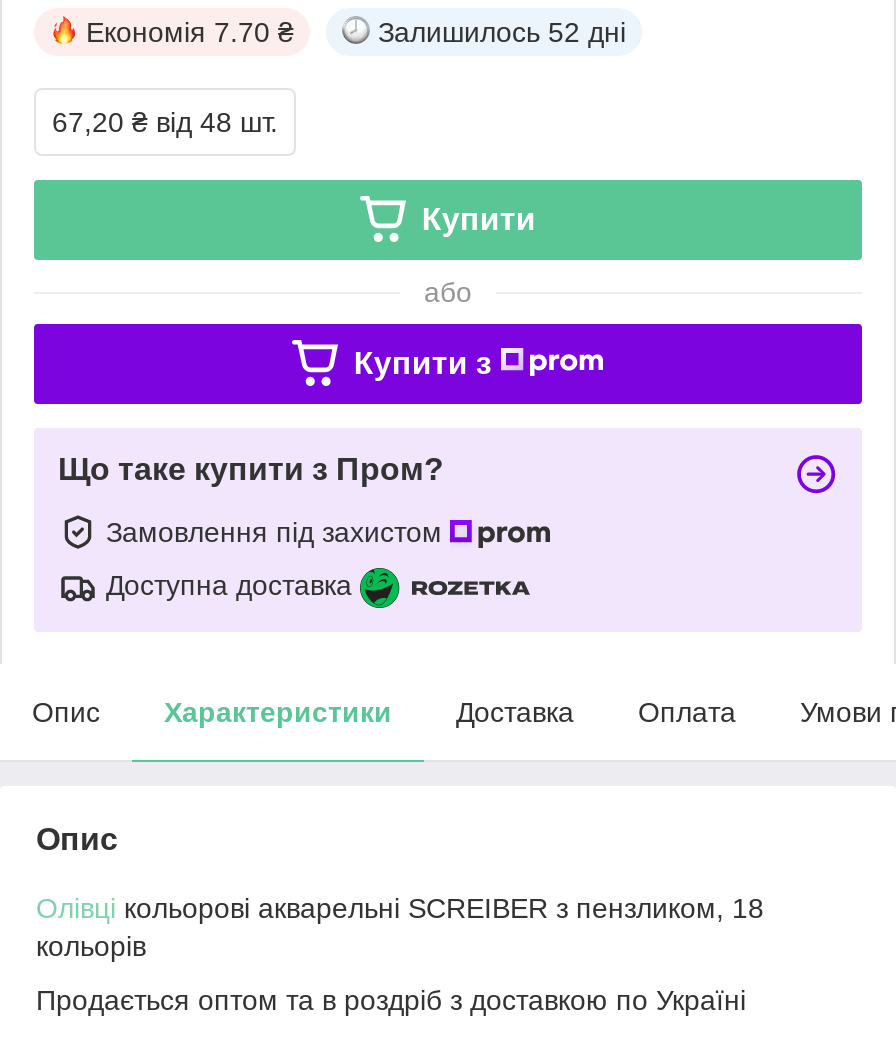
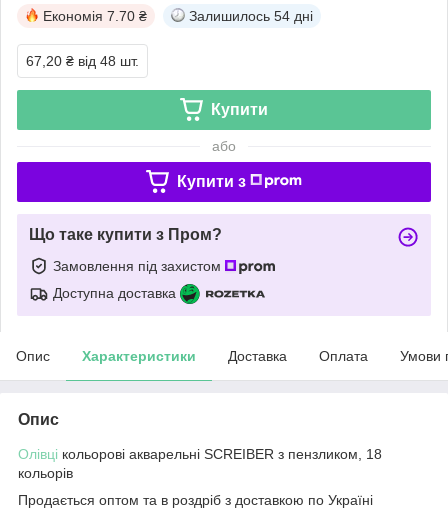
- Залишилось 52 дні
+ Залишилось 54 дні
